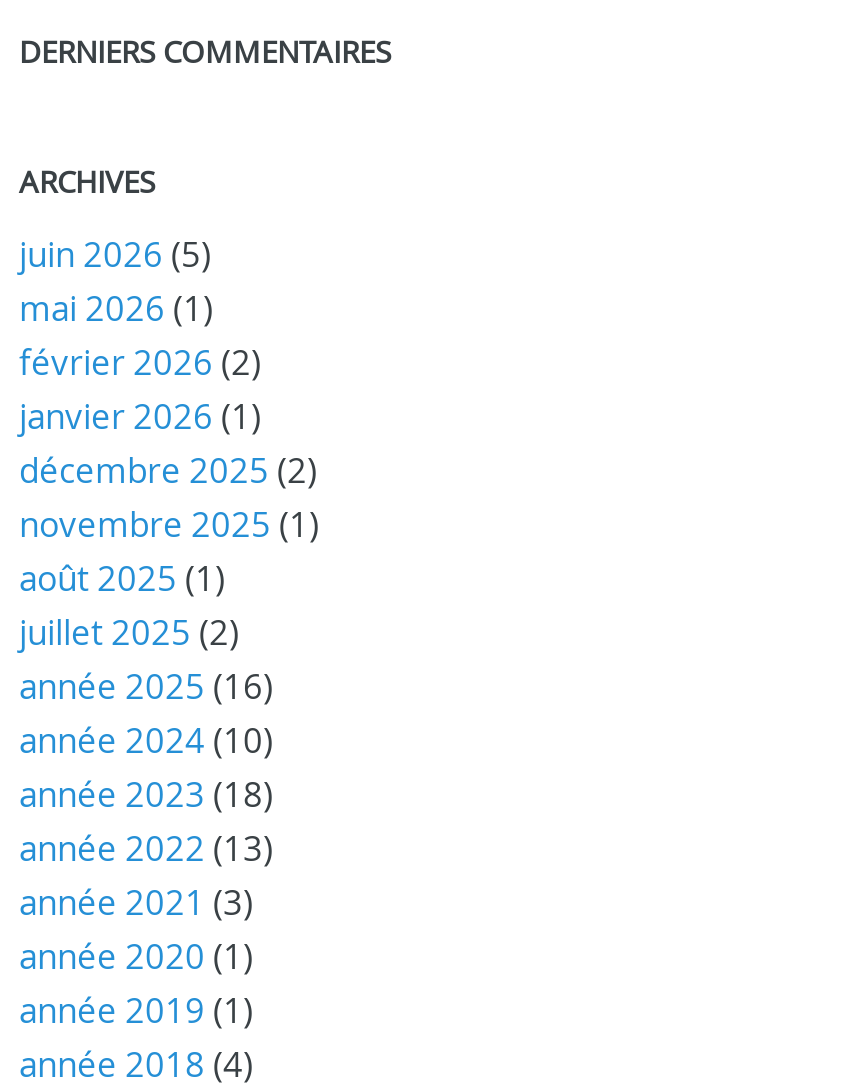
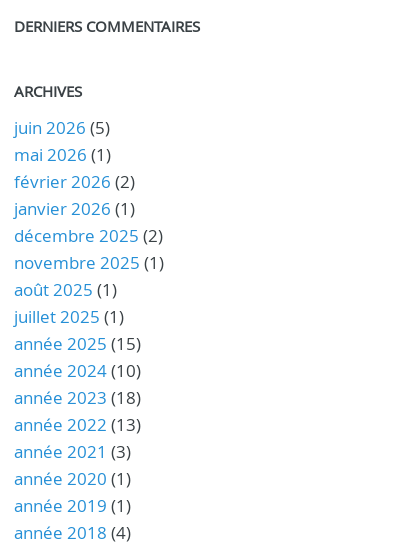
- juillet 2025 (2)
+ juillet 2025 (1)

- année 2025 (16)
+ année 2025 (15)
